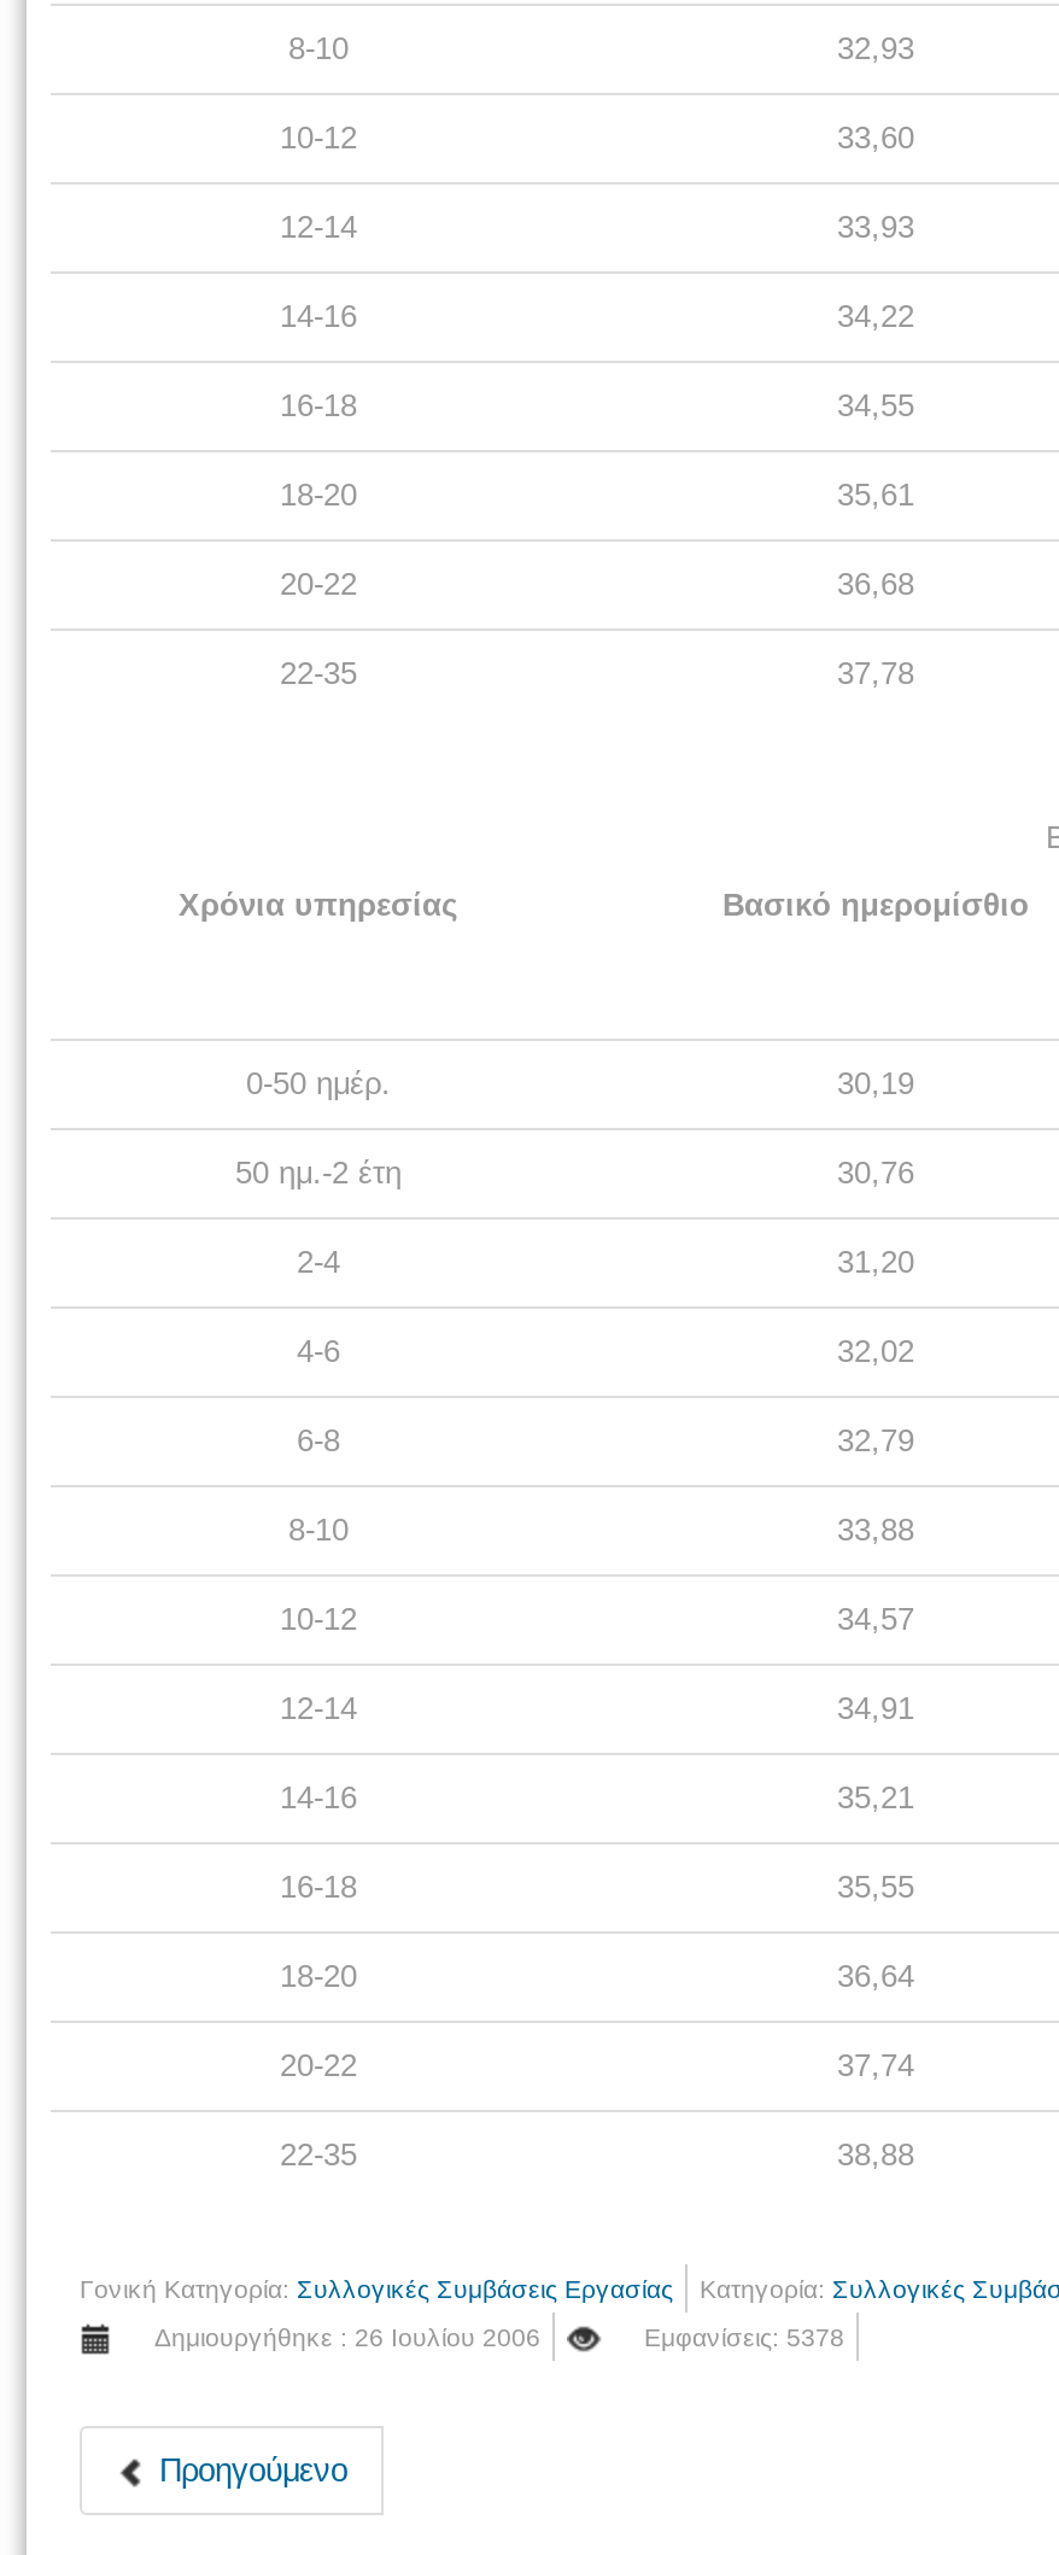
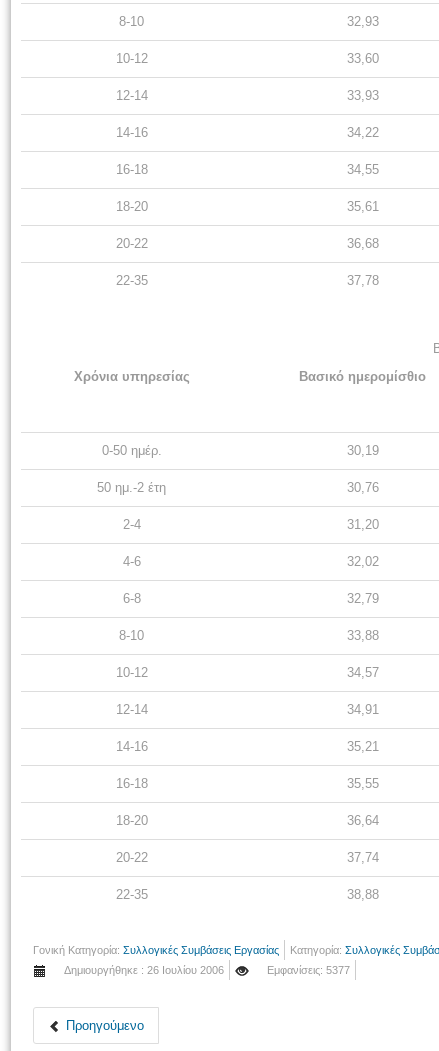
- Εμφανίσεις: 5378
+ Εμφανίσεις: 5377
